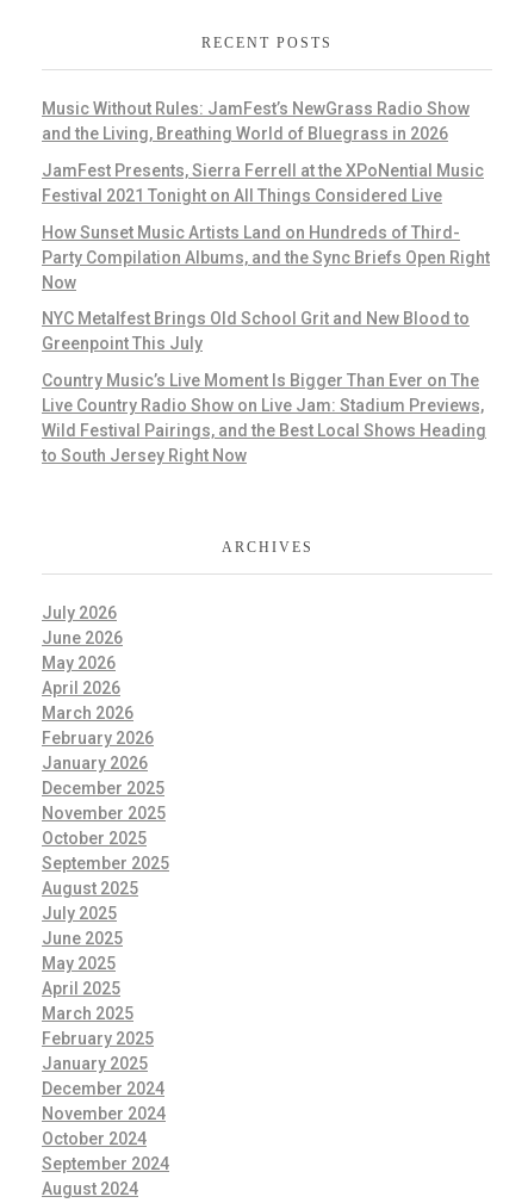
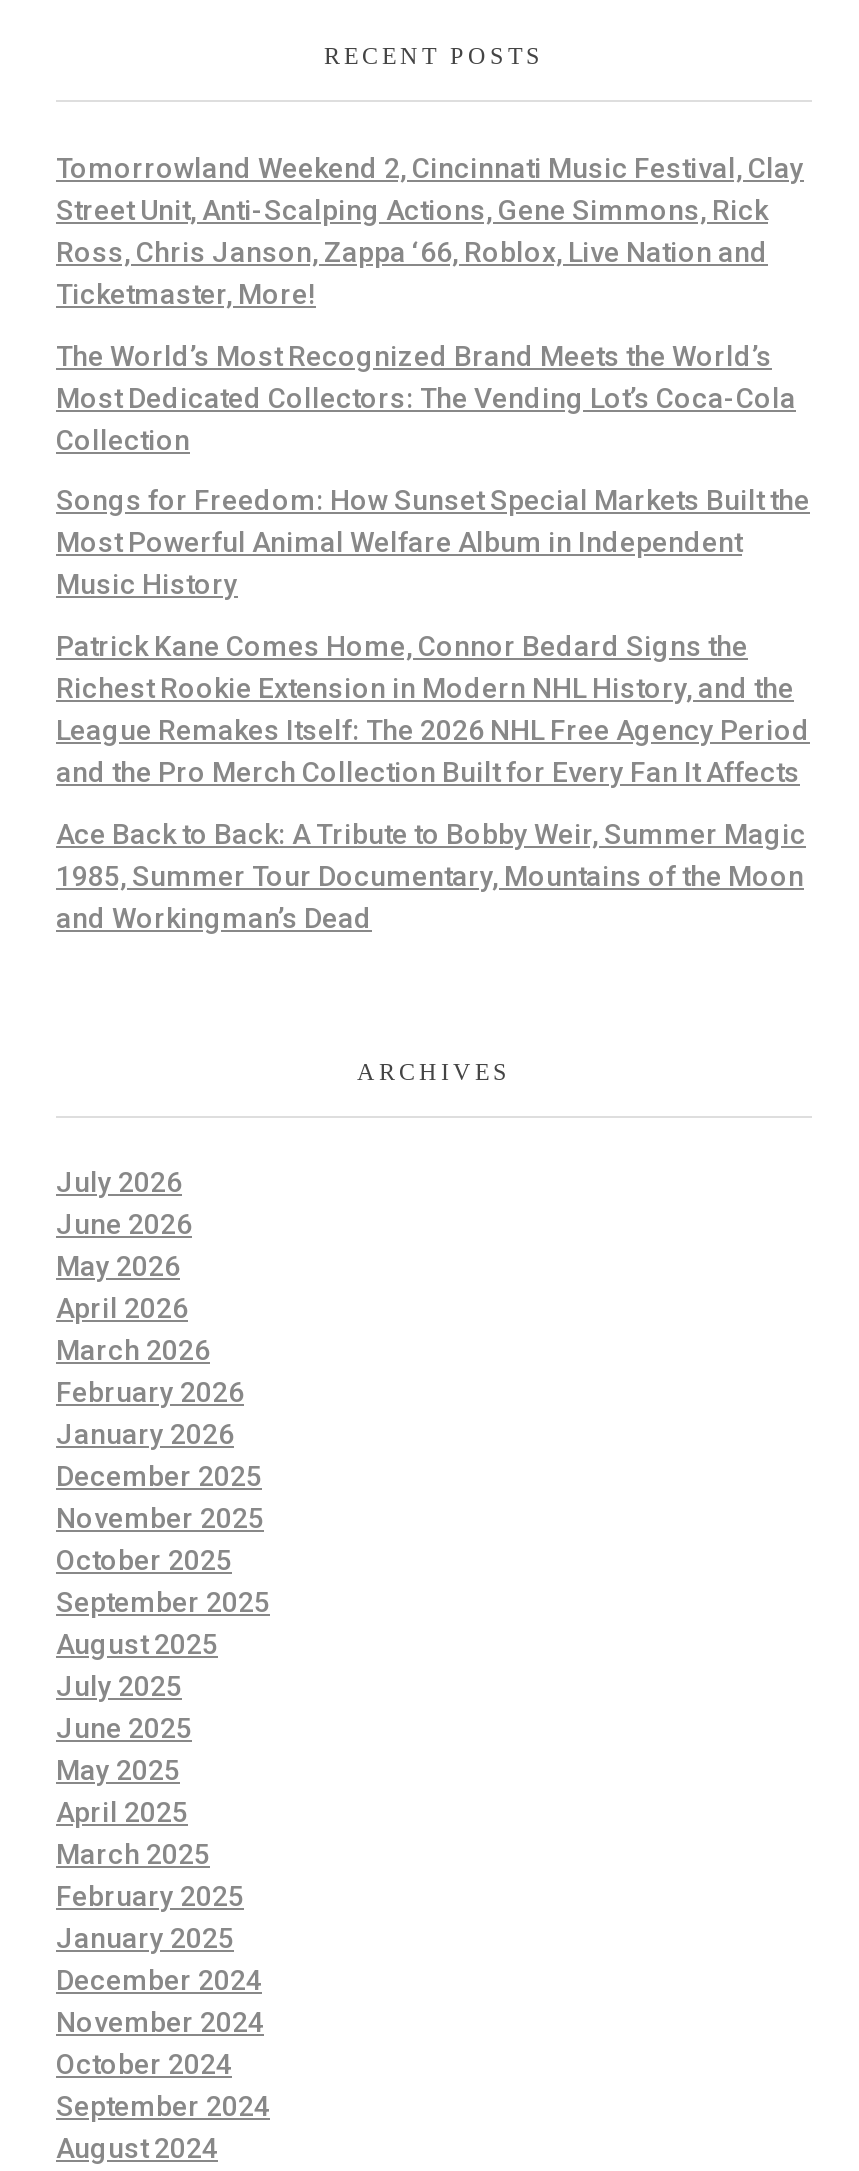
- Music Without Rules: JamFest’s NewGrass Radio Show
- and the Living, Breathing World of Bluegrass in 2026
+ Tomorrowland Weekend 2, Cincinnati Music Festival, Clay
+ Street Unit, Anti-Scalping Actions, Gene Simmons, Rick
+ Ross, Chris Janson, Zappa ‘66, Roblox, Live Nation and
+ Ticketmaster, More!

- JamFest Presents, Sierra Ferrell at the XPoNential Music
- Festival 2021 Tonight on All Things Considered Live
+ The World’s Most Recognized Brand Meets the World’s
+ Most Dedicated Collectors: The Vending Lot’s Coca-Cola
+ Collection

- How Sunset Music Artists Land on Hundreds of Third-
- Party Compilation Albums, and the Sync Briefs Open Right
- Now
+ Songs for Freedom: How Sunset Special Markets Built the
+ Most Powerful Animal Welfare Album in Independent
+ Music History

- NYC Metalfest Brings Old School Grit and New Blood to
- Greenpoint This July
+ Patrick Kane Comes Home, Connor Bedard Signs the
+ Richest Rookie Extension in Modern NHL History, and the
+ League Remakes Itself: The 2026 NHL Free Agency Period
+ and the Pro Merch Collection Built for Every Fan It Affects

- Country Music’s Live Moment Is Bigger Than Ever on The
- Live Country Radio Show on Live Jam: Stadium Previews,
- Wild Festival Pairings, and the Best Local Shows Heading
- to South Jersey Right Now
+ Ace Back to Back: A Tribute to Bobby Weir, Summer Magic
+ 1985, Summer Tour Documentary, Mountains of the Moon
+ and Workingman’s Dead
